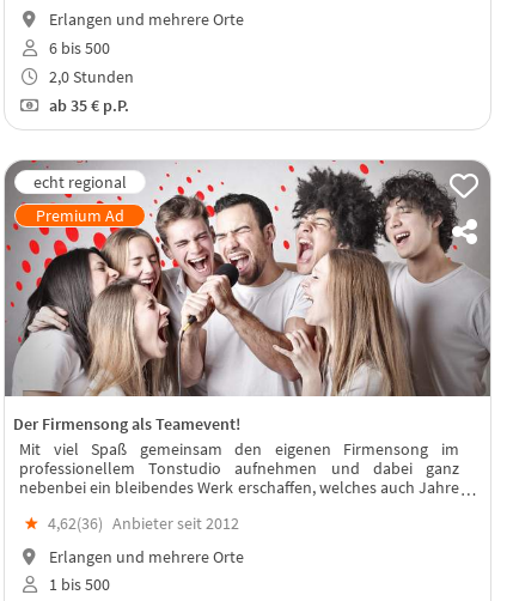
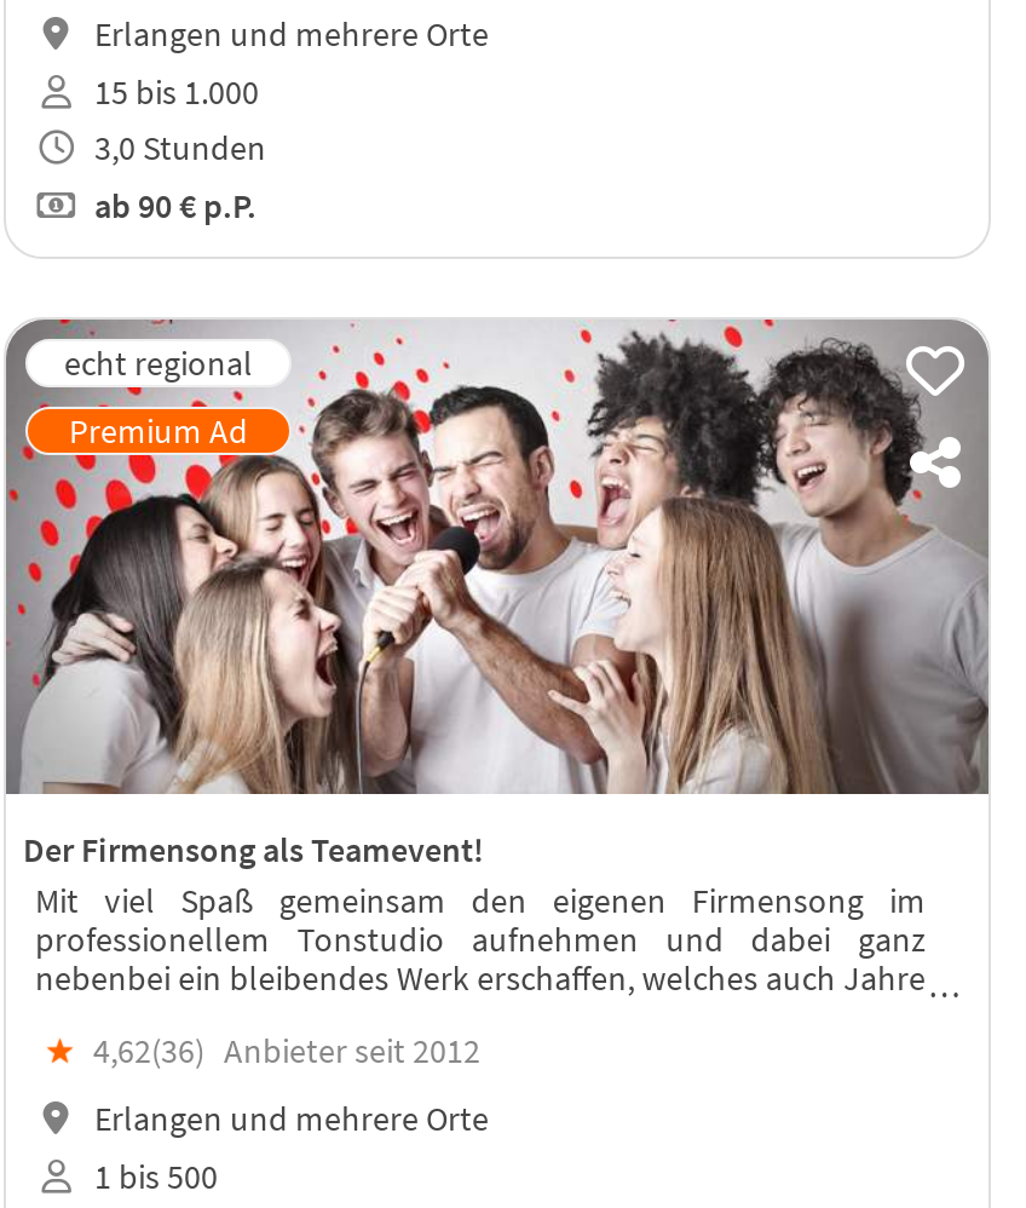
- 6 bis 500
+ 15 bis 1.000

- 2,0 Stunden
+ 3,0 Stunden

- ab 35 €p.P.
+ ab 90 €p.P.
